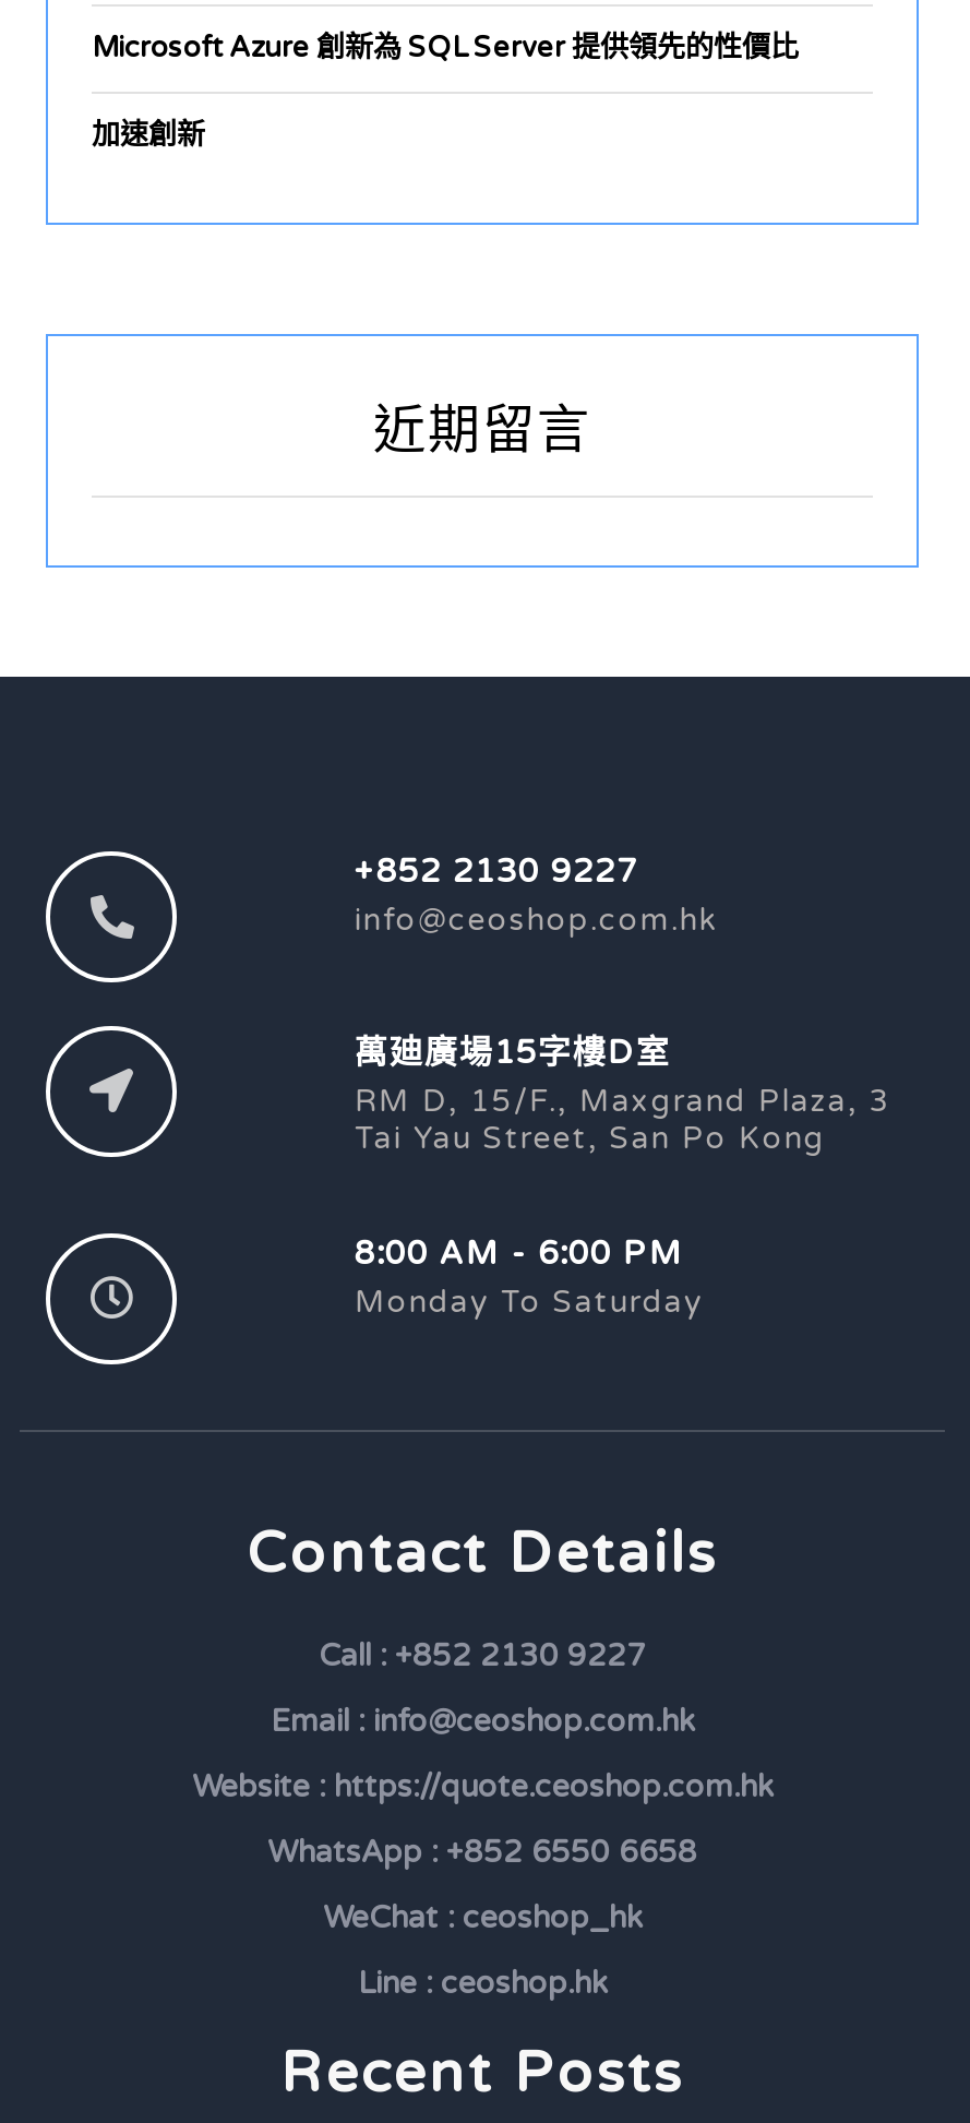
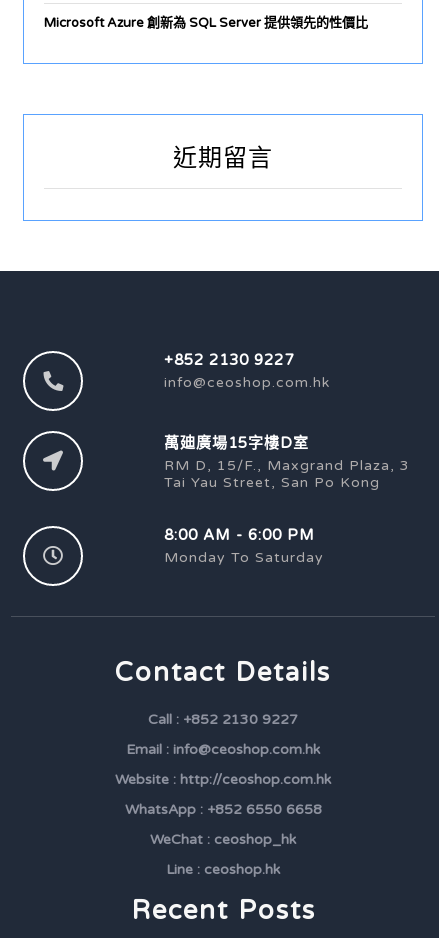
- 加速創新

- Website : https://quote.ceoshop.com.hk
+ Website : http://ceoshop.com.hk
